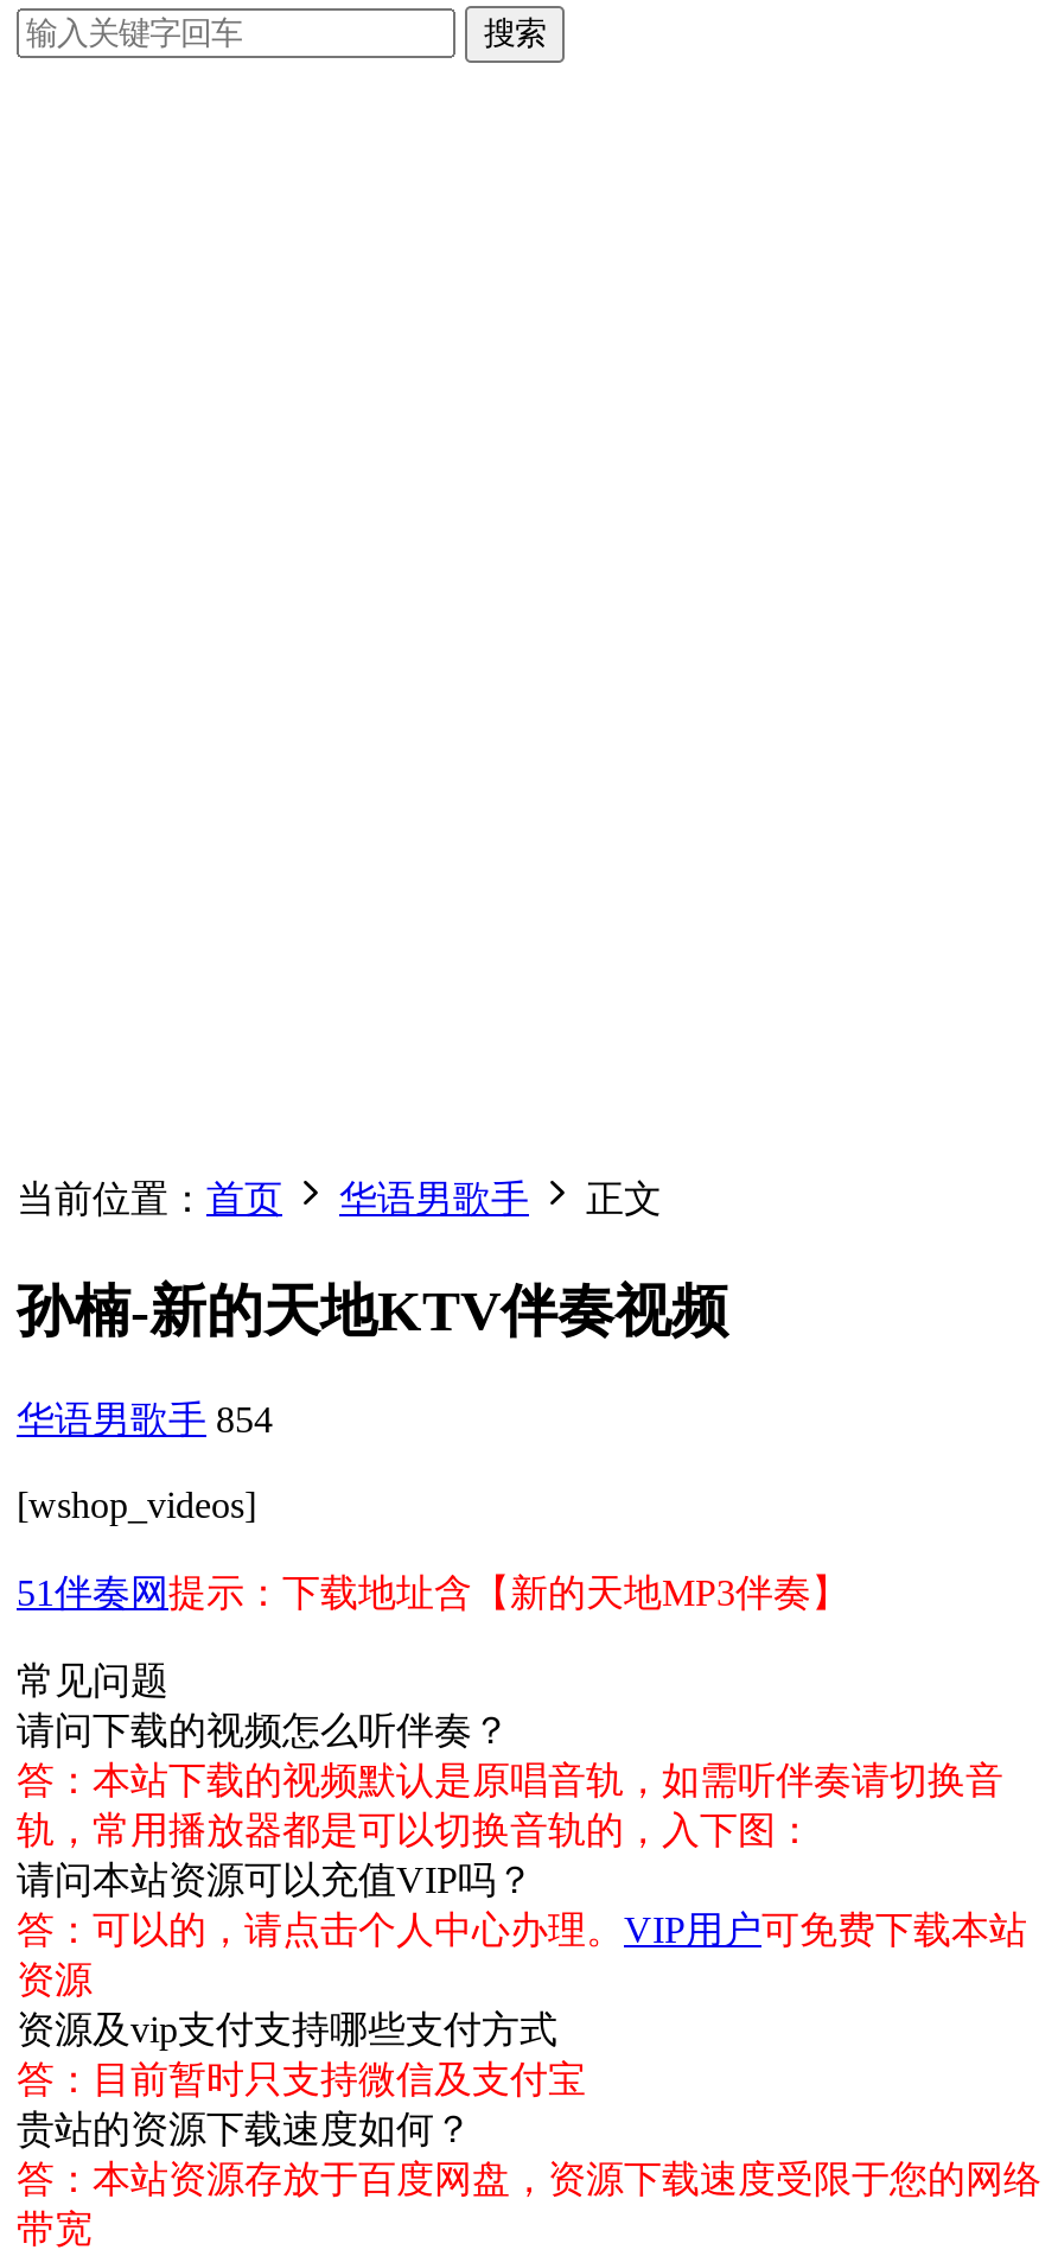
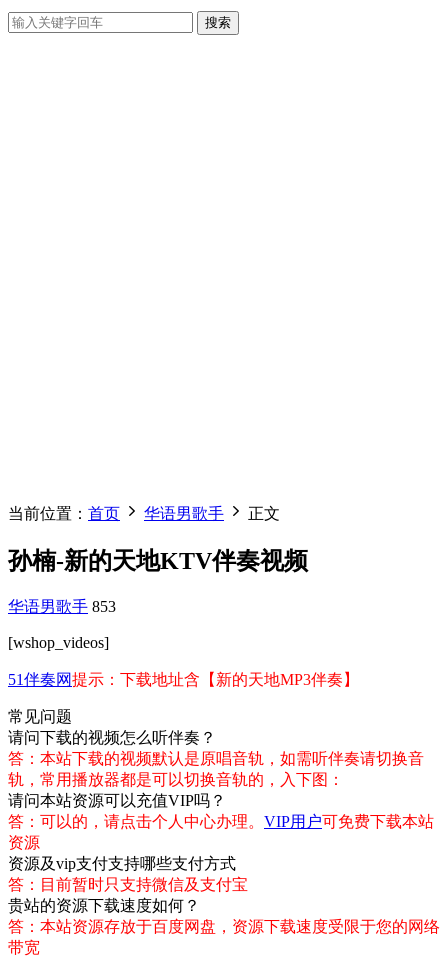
- 华语男歌手 854
+ 华语男歌手 853
